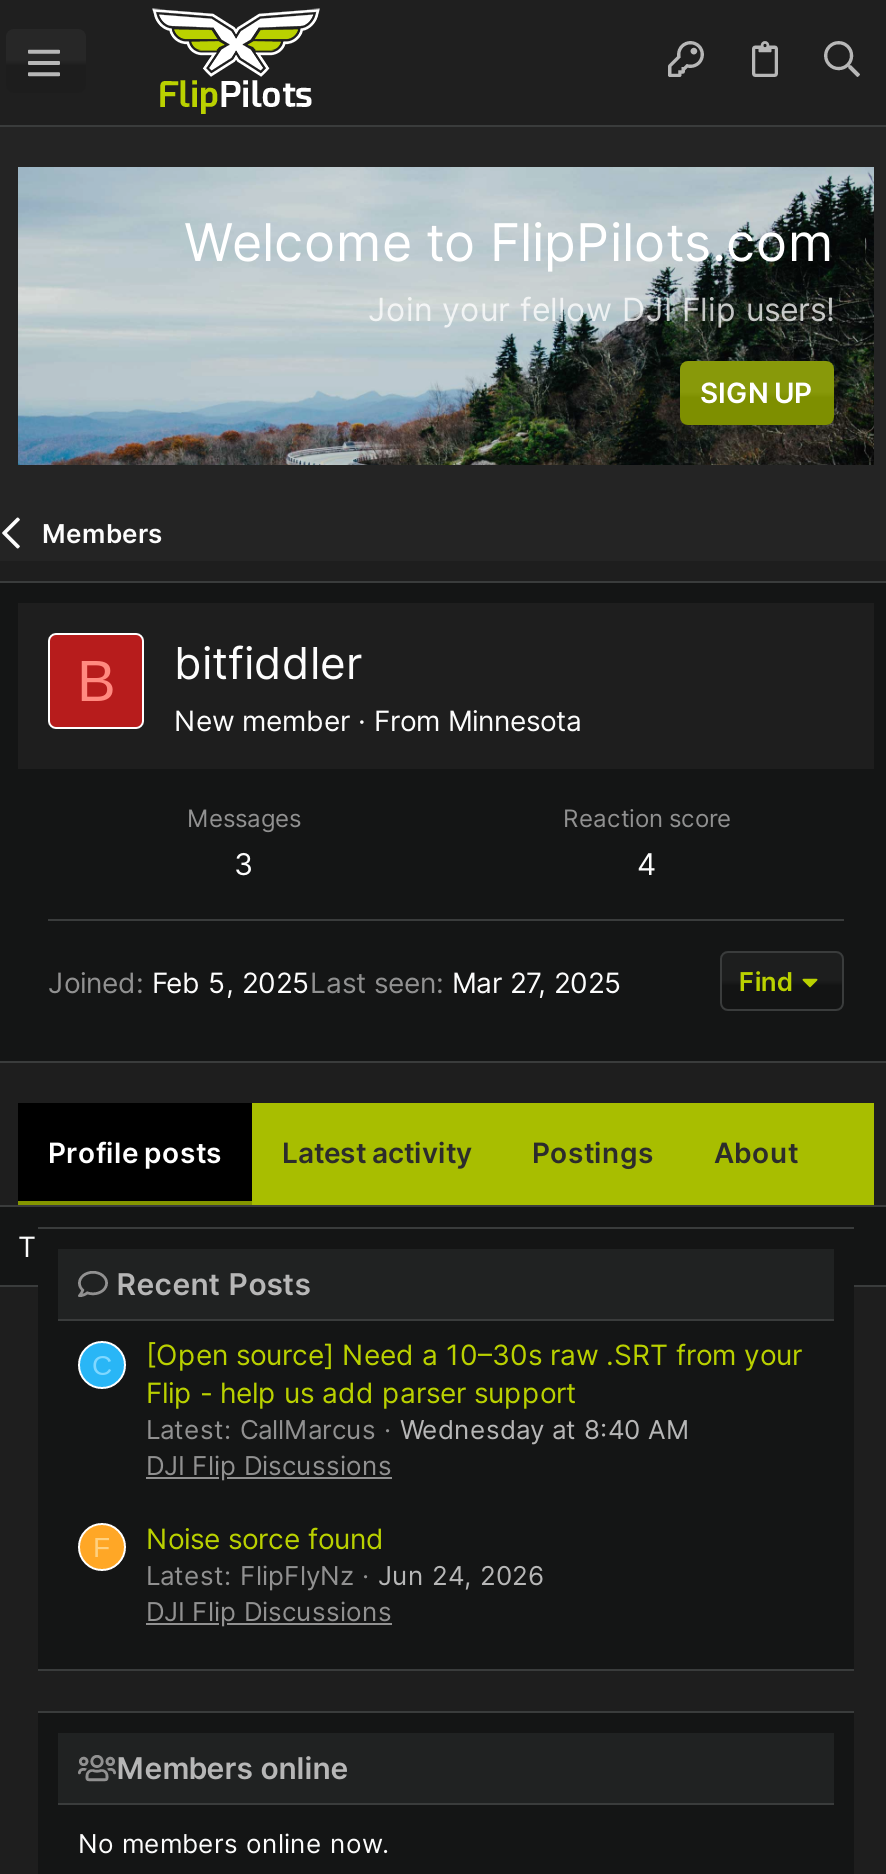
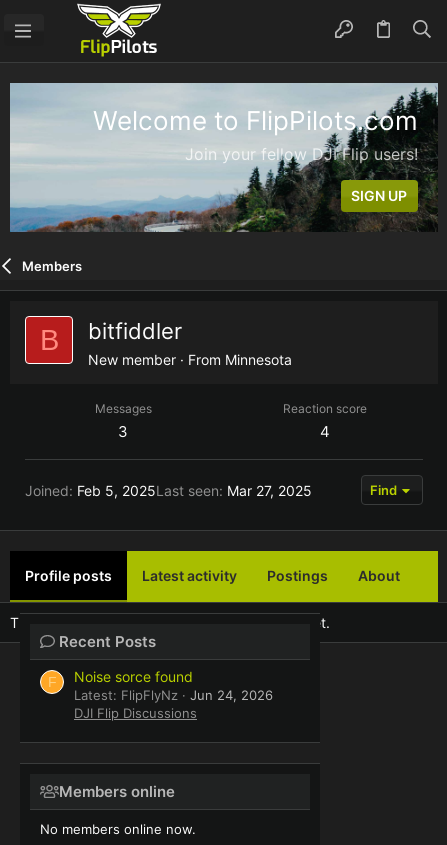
- C
- [Open source] Need a 10–30s raw .SRT from your
- Flip - help us add parser support
- Latest: CallMarcus
- Wednesday at 8:40 AM
- DJI Flip Discussions
